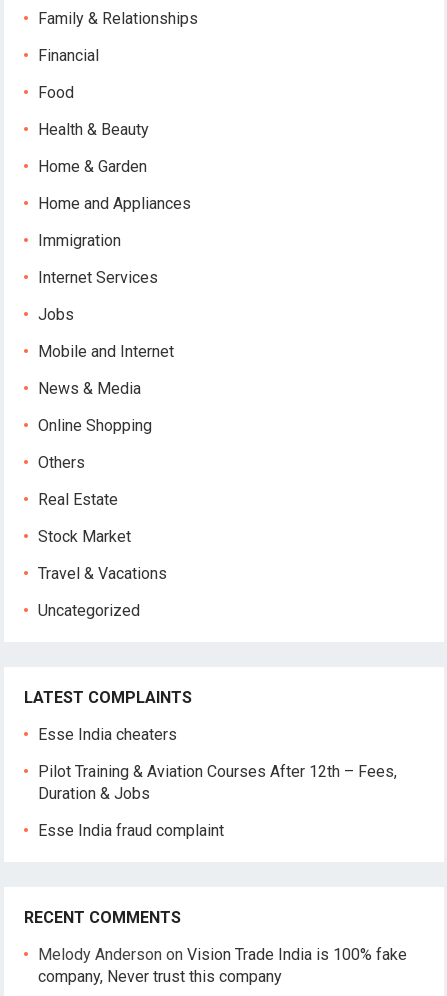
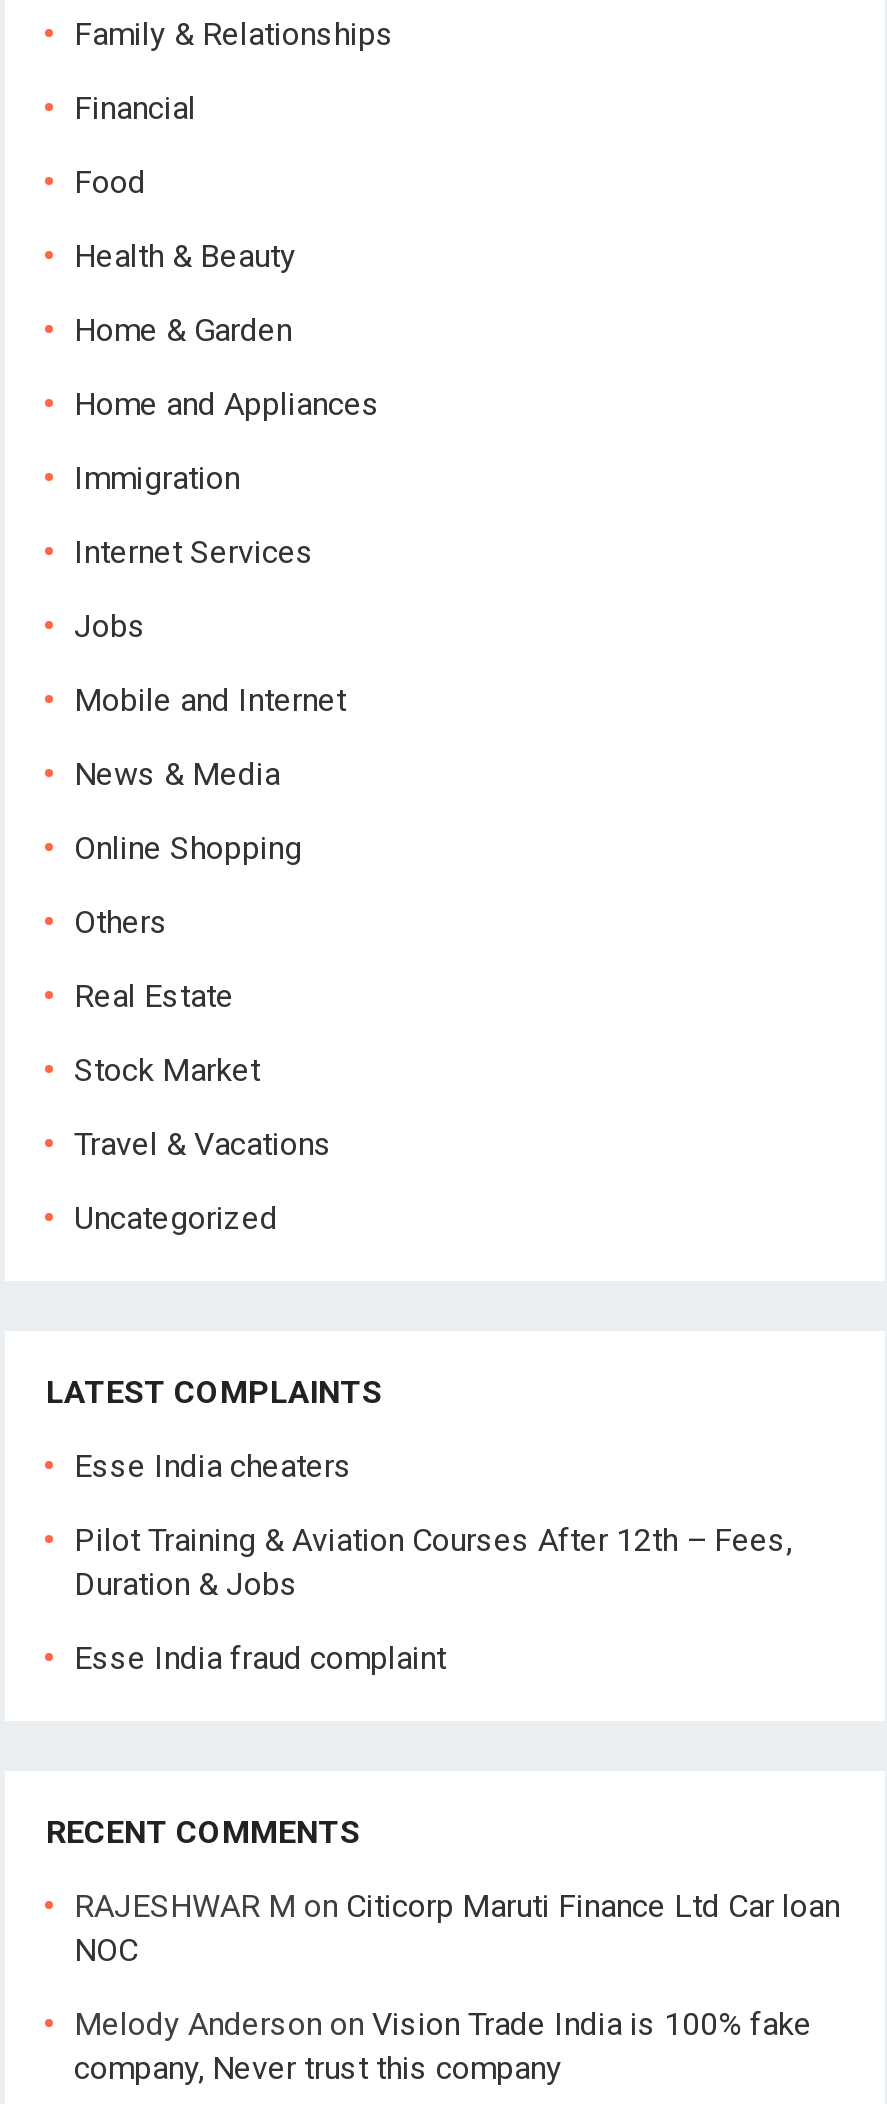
+ RAJESHWAR M on Citicorp Maruti Finance Ltd Car loan
+ NOC
